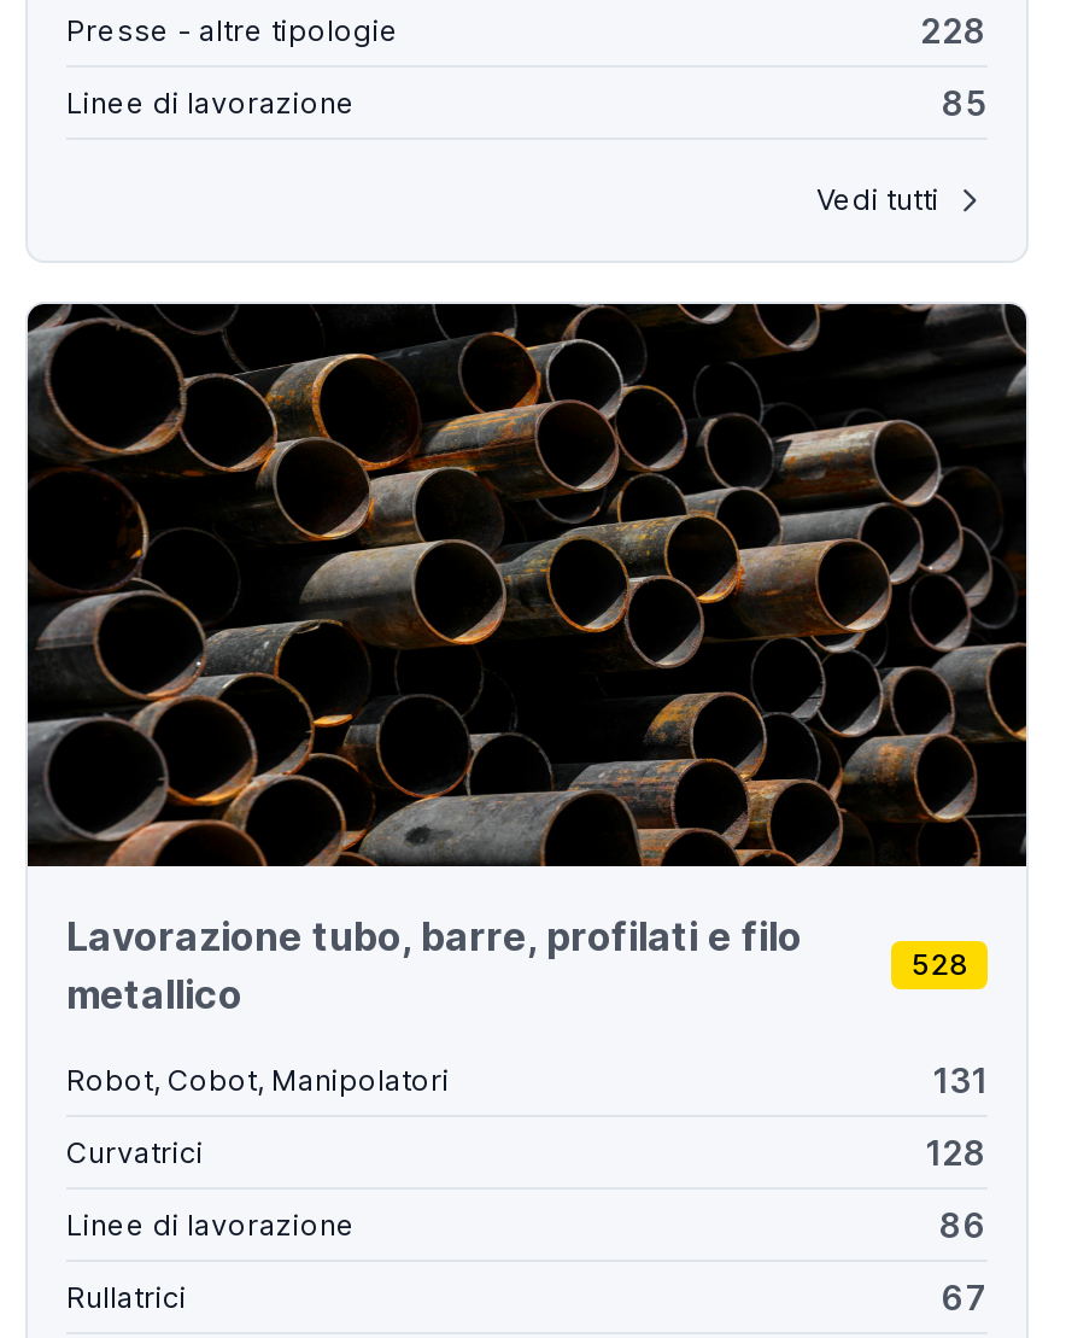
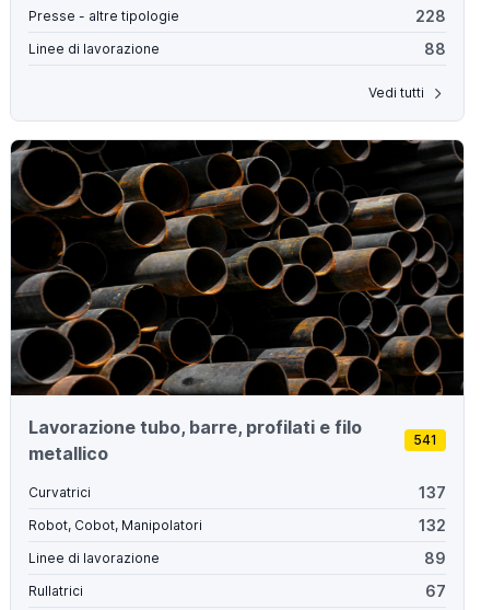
- 85
+ 88

- 528
- 131
+ 541

moved down: Robot, Cobot, Manipolatori

moved up: Curvatrici

- 128
+ 137
+ 132

- 86
+ 89
